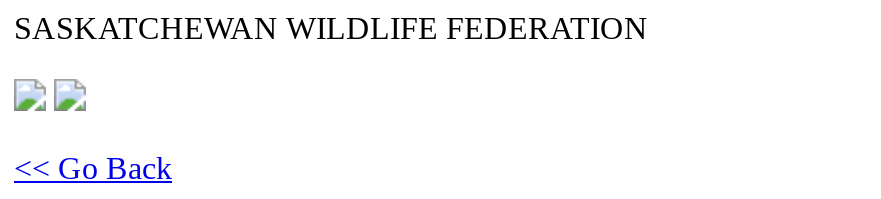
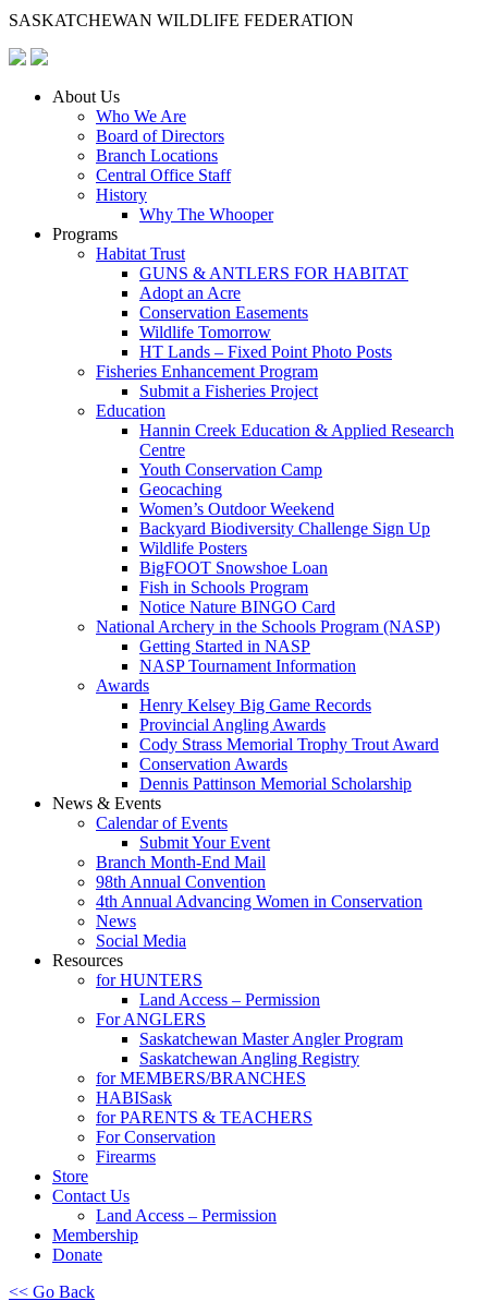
+ About Us
+ Who We Are
+ Board of Directors
+ Branch Locations
+ Central Office Staff
+ History
+ Why The Whooper
+ Programs
+ Habitat Trust
+ GUNS & ANTLERS FOR HABITAT
+ Adopt an Acre
+ Conservation Easements
+ Wildlife Tomorrow
+ HT Lands – Fixed Point Photo Posts
+ Fisheries Enhancement Program
+ Submit a Fisheries Project
+ Education
+ Hannin Creek Education & Applied Research
+ Centre
+ Youth Conservation Camp
+ Geocaching
+ Women’s Outdoor Weekend
+ Backyard Biodiversity Challenge Sign Up
+ Wildlife Posters
+ BigFOOT Snowshoe Loan
+ Fish in Schools Program
+ Notice Nature BINGO Card
+ National Archery in the Schools Program (NASP)
+ Getting Started in NASP
+ NASP Tournament Information
+ Awards
+ Henry Kelsey Big Game Records
+ Provincial Angling Awards
+ Cody Strass Memorial Trophy Trout Award
+ Conservation Awards
+ Dennis Pattinson Memorial Scholarship
+ News & Events
+ Calendar of Events
+ Submit Your Event
+ Branch Month-End Mail
+ 98th Annual Convention
+ 4th Annual Advancing Women in Conservation
+ News
+ Social Media
+ Resources
+ for HUNTERS
+ Land Access – Permission
+ For ANGLERS
+ Saskatchewan Master Angler Program
+ Saskatchewan Angling Registry
+ for MEMBERS/BRANCHES
+ HABISask
+ for PARENTS & TEACHERS
+ For Conservation
+ Firearms
+ Store
+ Contact Us
+ Land Access – Permission
+ Membership
+ Donate
